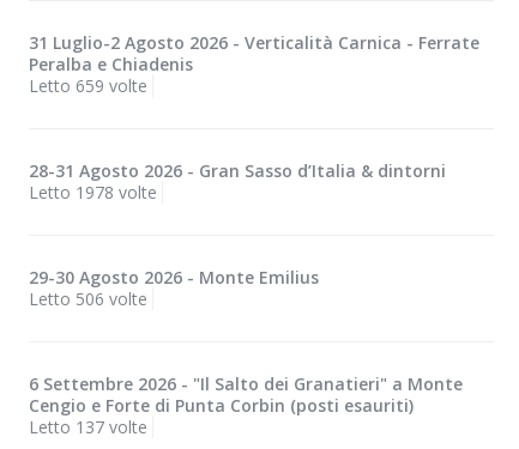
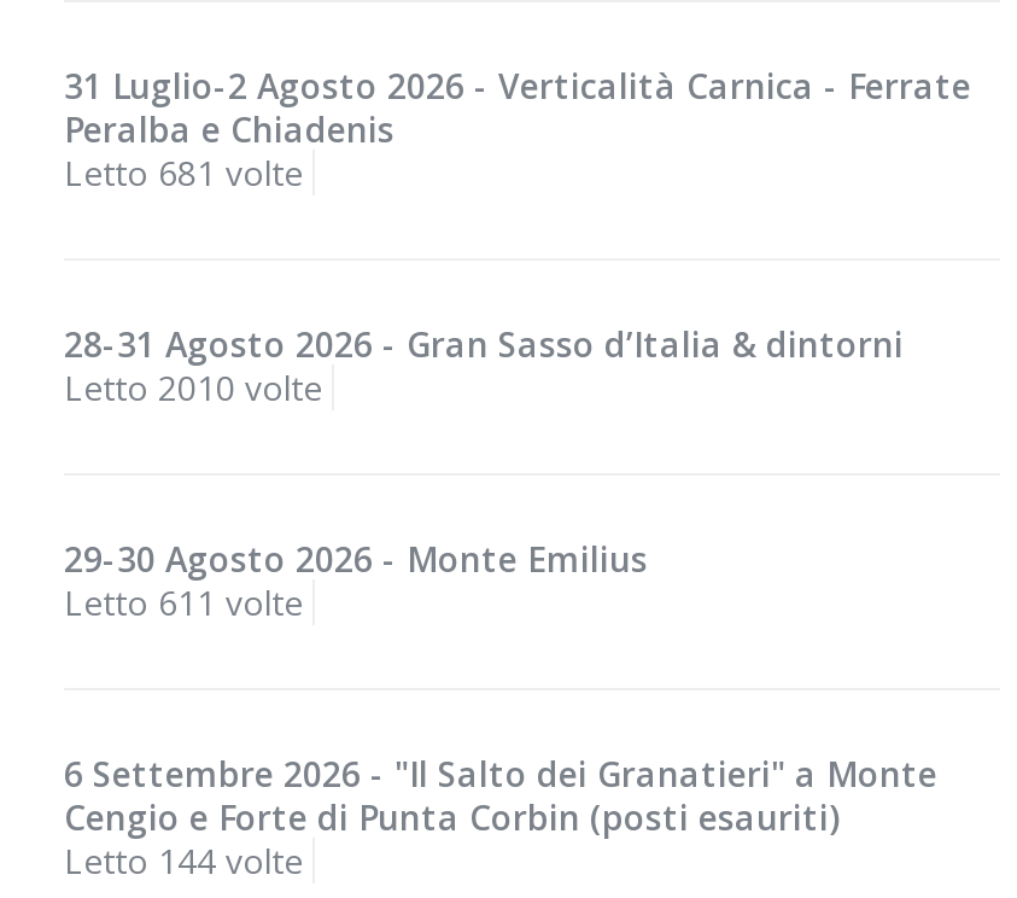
- Letto 659 volte
+ Letto 681 volte

- Letto 1978 volte
+ Letto 2010 volte

- Letto 506 volte
+ Letto 611 volte

- Letto 137 volte
+ Letto 144 volte
